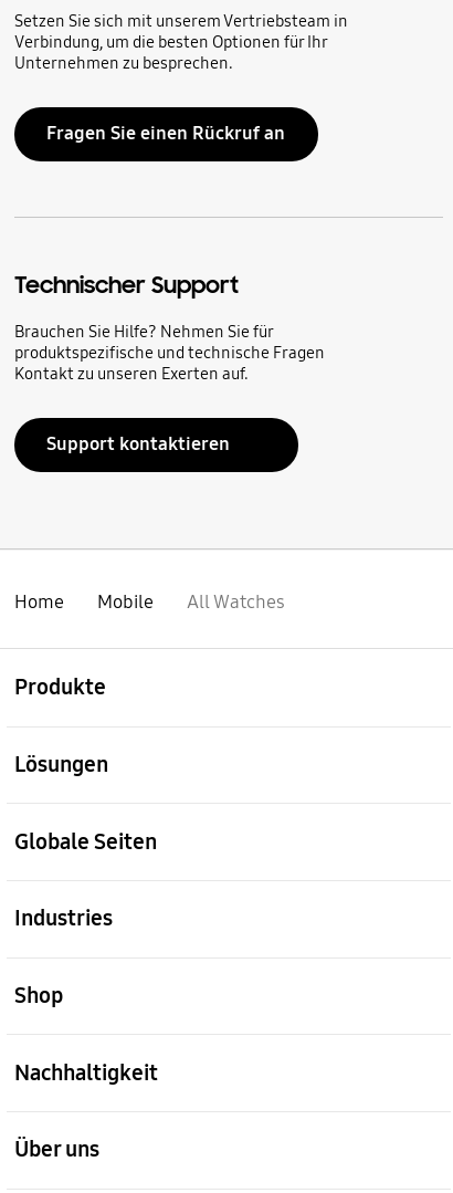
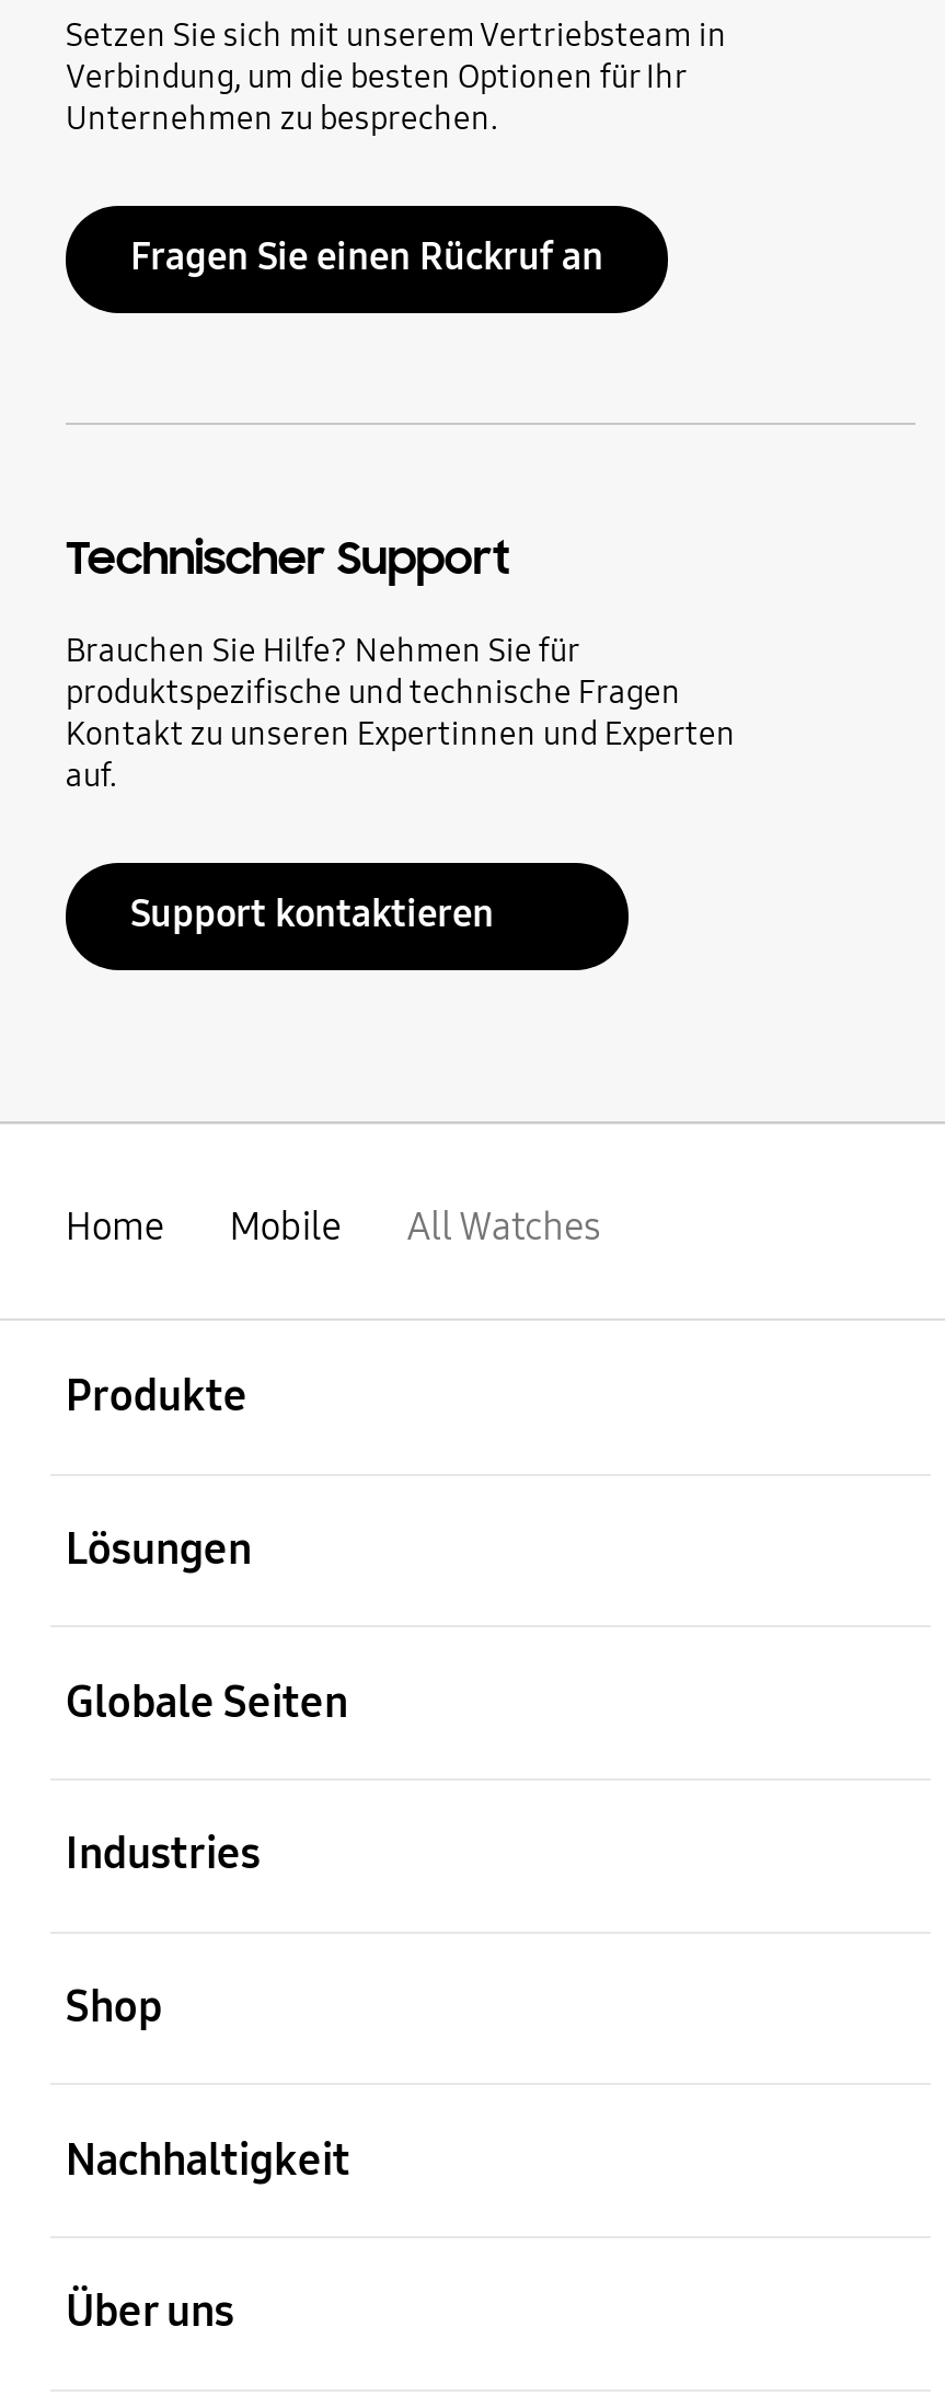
- Kontakt zu unseren Exerten auf.
+ Kontakt zu unseren Expertinnen und Experten
+ auf.
